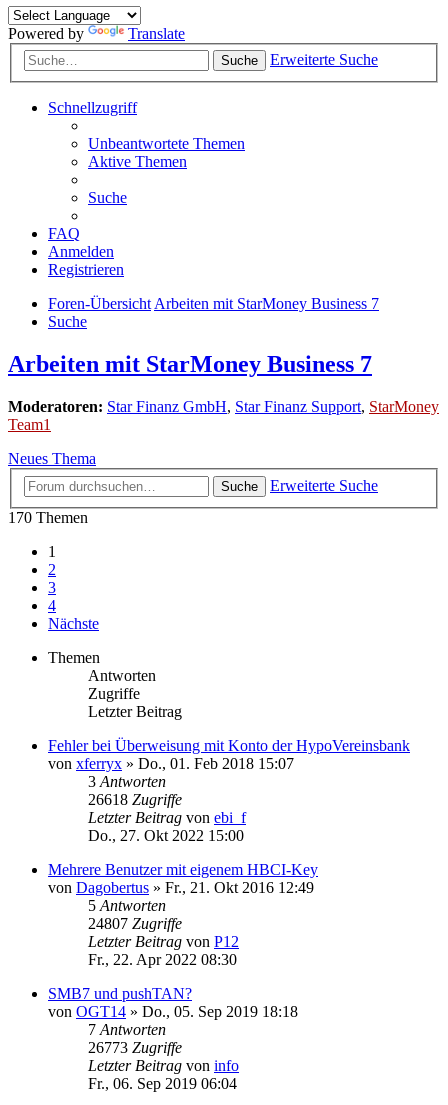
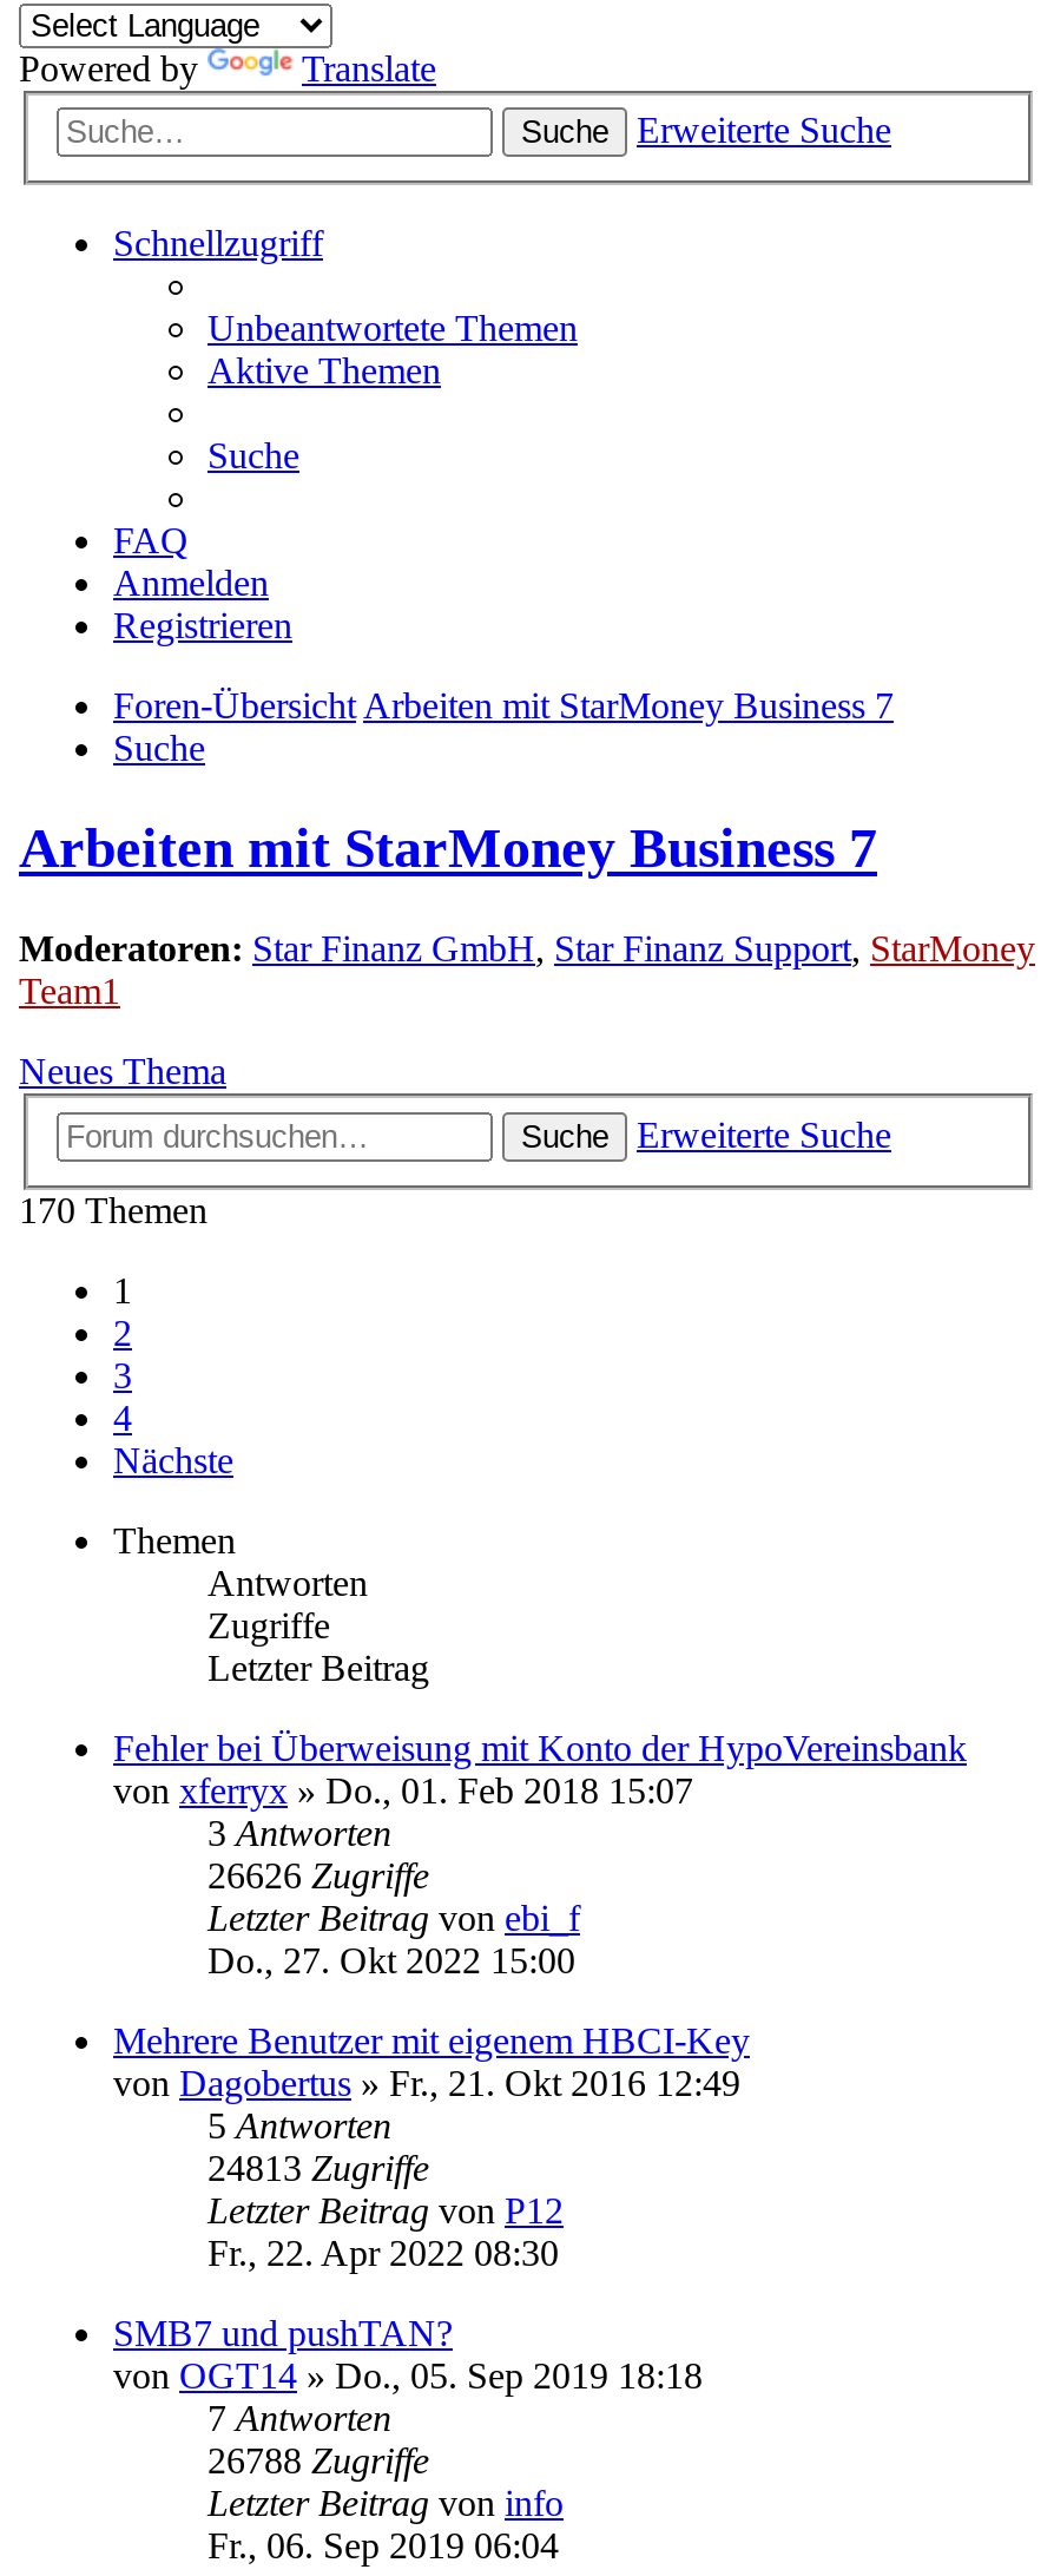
- 26618 Zugriffe
+ 26626 Zugriffe

- 24807 Zugriffe
+ 24813 Zugriffe

- 26773 Zugriffe
+ 26788 Zugriffe
